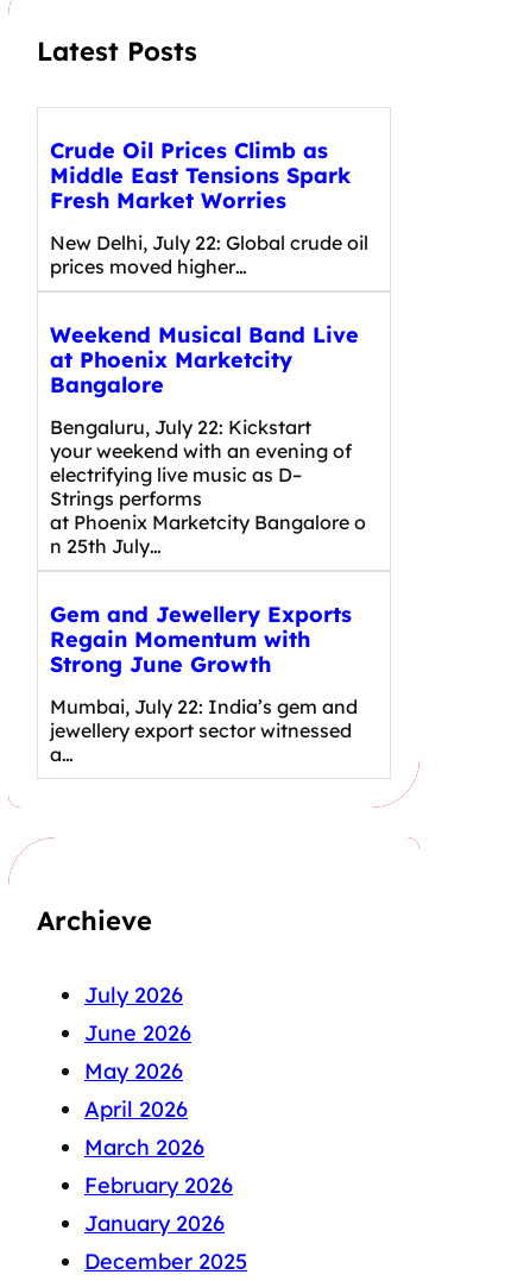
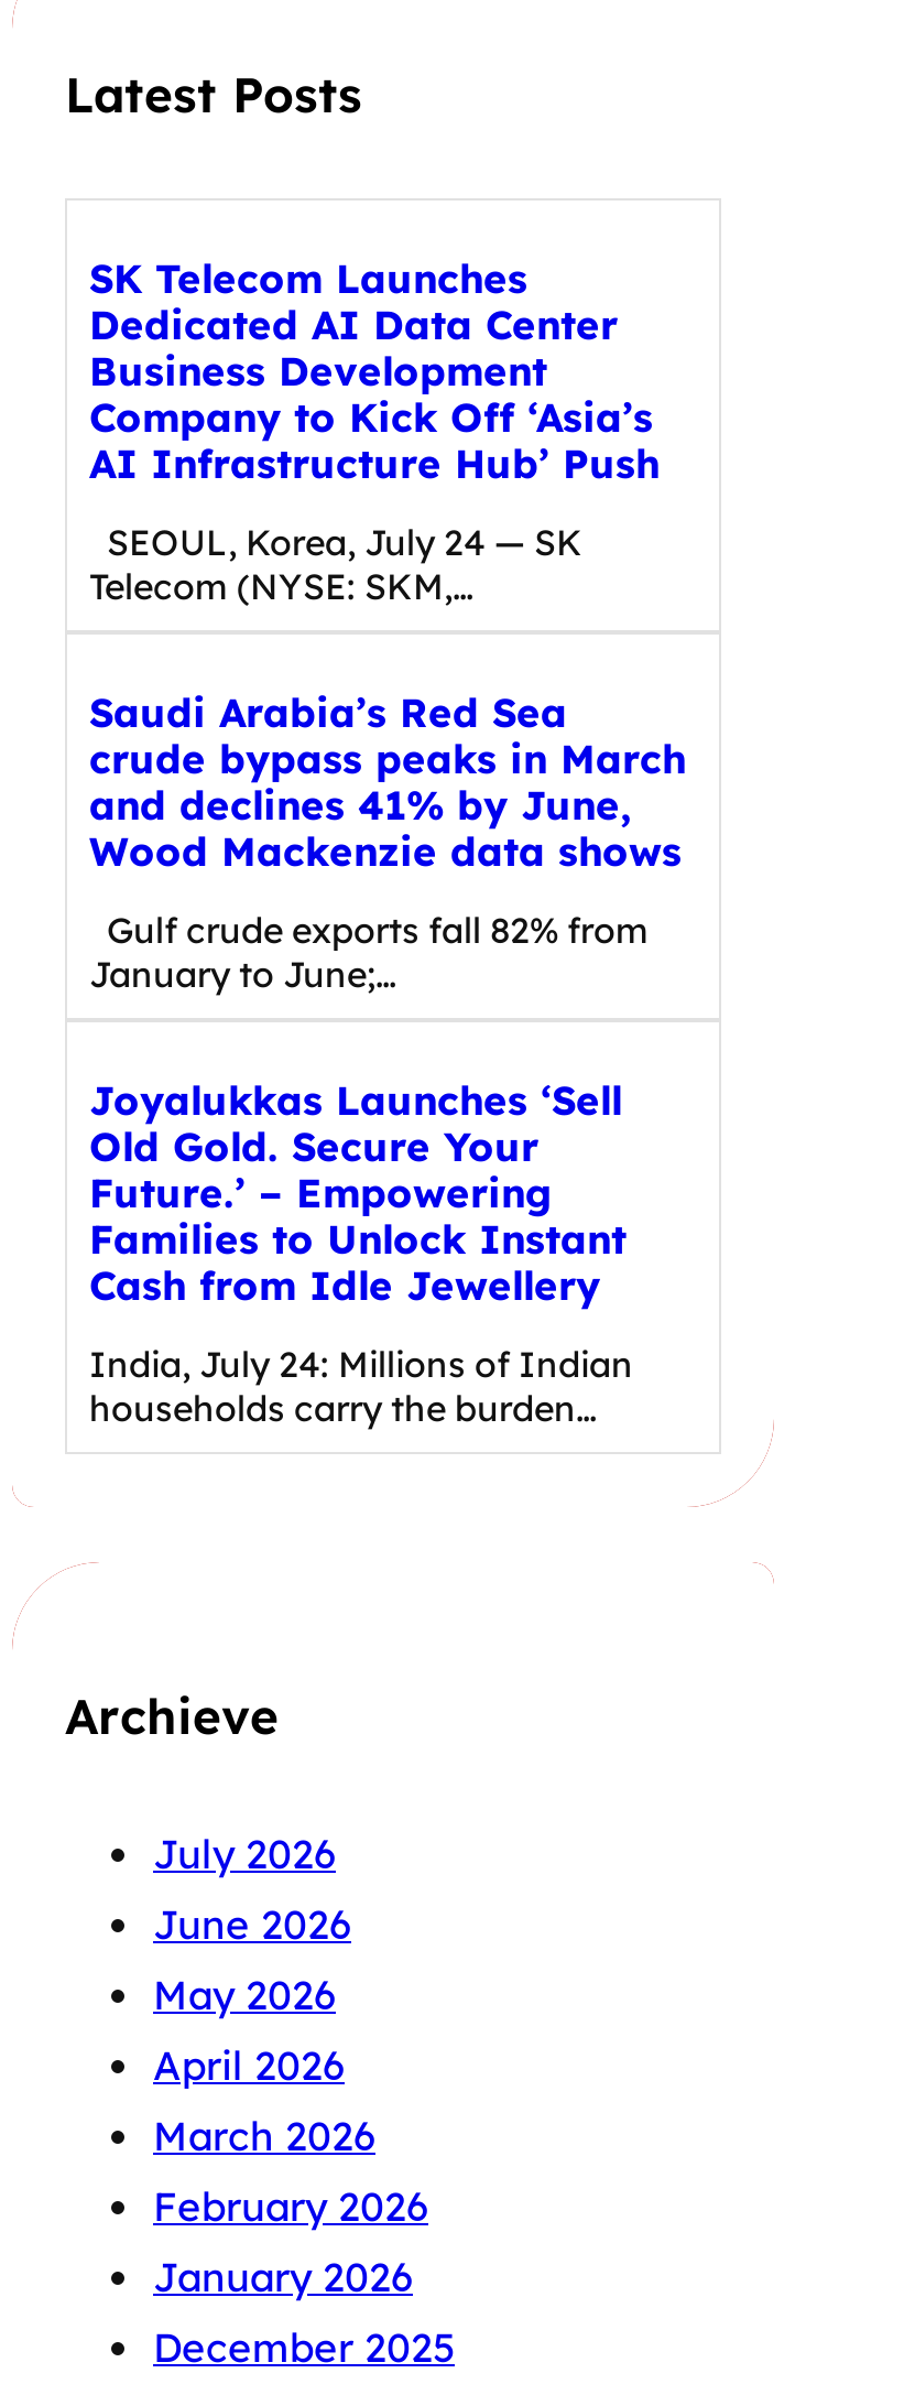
- Crude Oil Prices Climb as
- Middle East Tensions Spark
- Fresh Market Worries
+ SK Telecom Launches
+ Dedicated AI Data Center
+ Business Development
+ Company to Kick Off ‘Asia’s
+ AI Infrastructure Hub’ Push

- New Delhi, July 22: Global crude oil
- prices moved higher…
+ SEOUL, Korea, July 24 — SK
+ Telecom (NYSE: SKM,…

- Weekend Musical Band Live
- at Phoenix Marketcity
- Bangalore
+ Saudi Arabia’s Red Sea
+ crude bypass peaks in March
+ and declines 41% by June,
+ Wood Mackenzie data shows

- Bengaluru, July 22: Kickstart
- your weekend with an evening of
- electrifying live music as D–
- Strings performs
- at Phoenix Marketcity Bangalore o
- n 25th July…
+ Gulf crude exports fall 82% from
+ January to June;…

- Gem and Jewellery Exports
- Regain Momentum with
- Strong June Growth
+ Joyalukkas Launches ‘Sell
+ Old Gold. Secure Your
+ Future.’ – Empowering
+ Families to Unlock Instant
+ Cash from Idle Jewellery

- Mumbai, July 22: India’s gem and
- jewellery export sector witnessed
- a…
+ India, July 24: Millions of Indian
+ households carry the burden…
